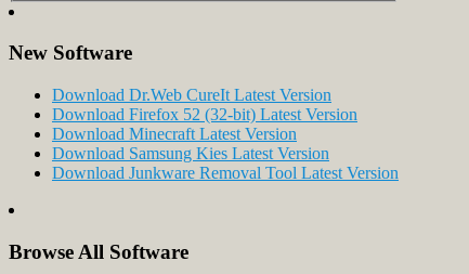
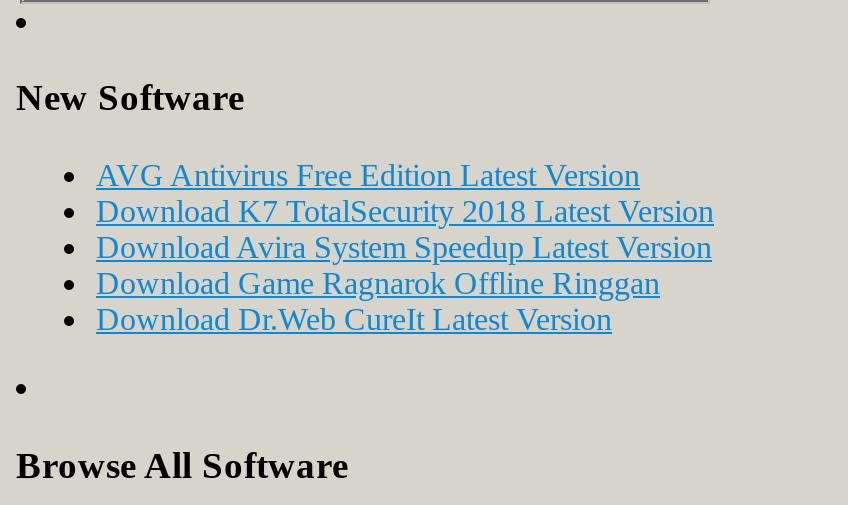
+ AVG Antivirus Free Edition Latest Version
+ Download K7 TotalSecurity 2018 Latest Version
+ Download Avira System Speedup Latest Version
+ Download Game Ragnarok Offline Ringgan

moved down: Download Dr.Web CureIt Latest Version

- Download Firefox 52 (32-bit) Latest Version
- Download Minecraft Latest Version
- Download Samsung Kies Latest Version
- Download Junkware Removal Tool Latest Version
